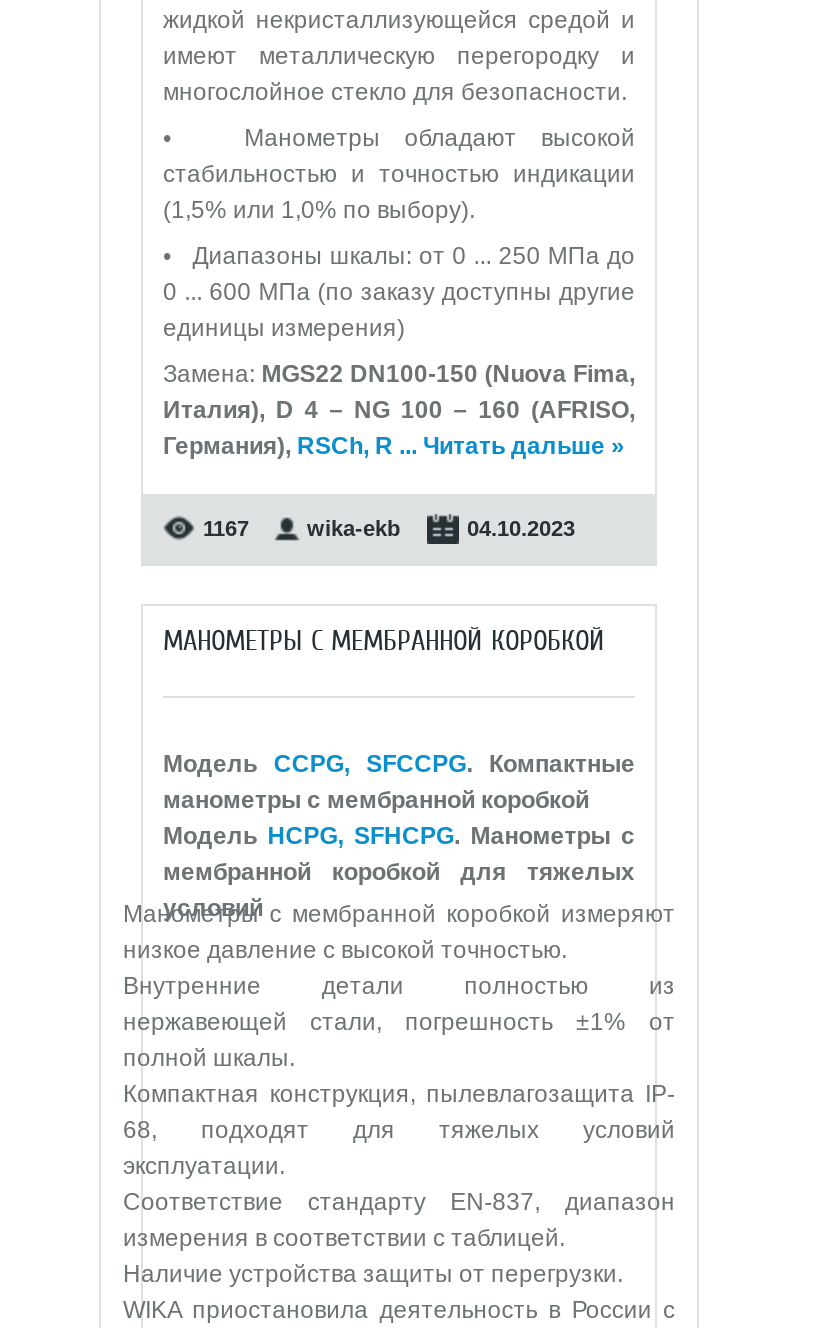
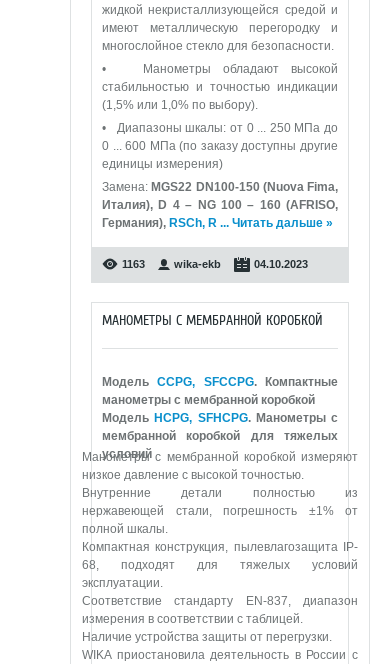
- 1167
+ 1163
